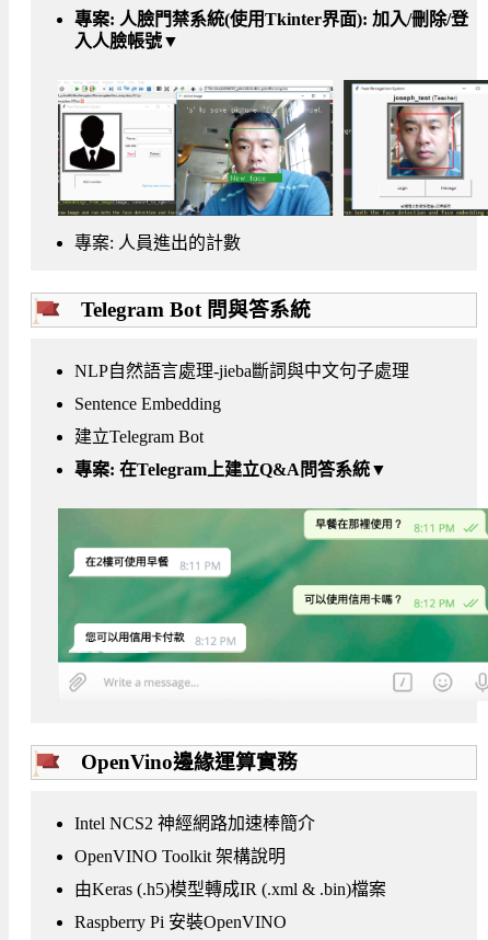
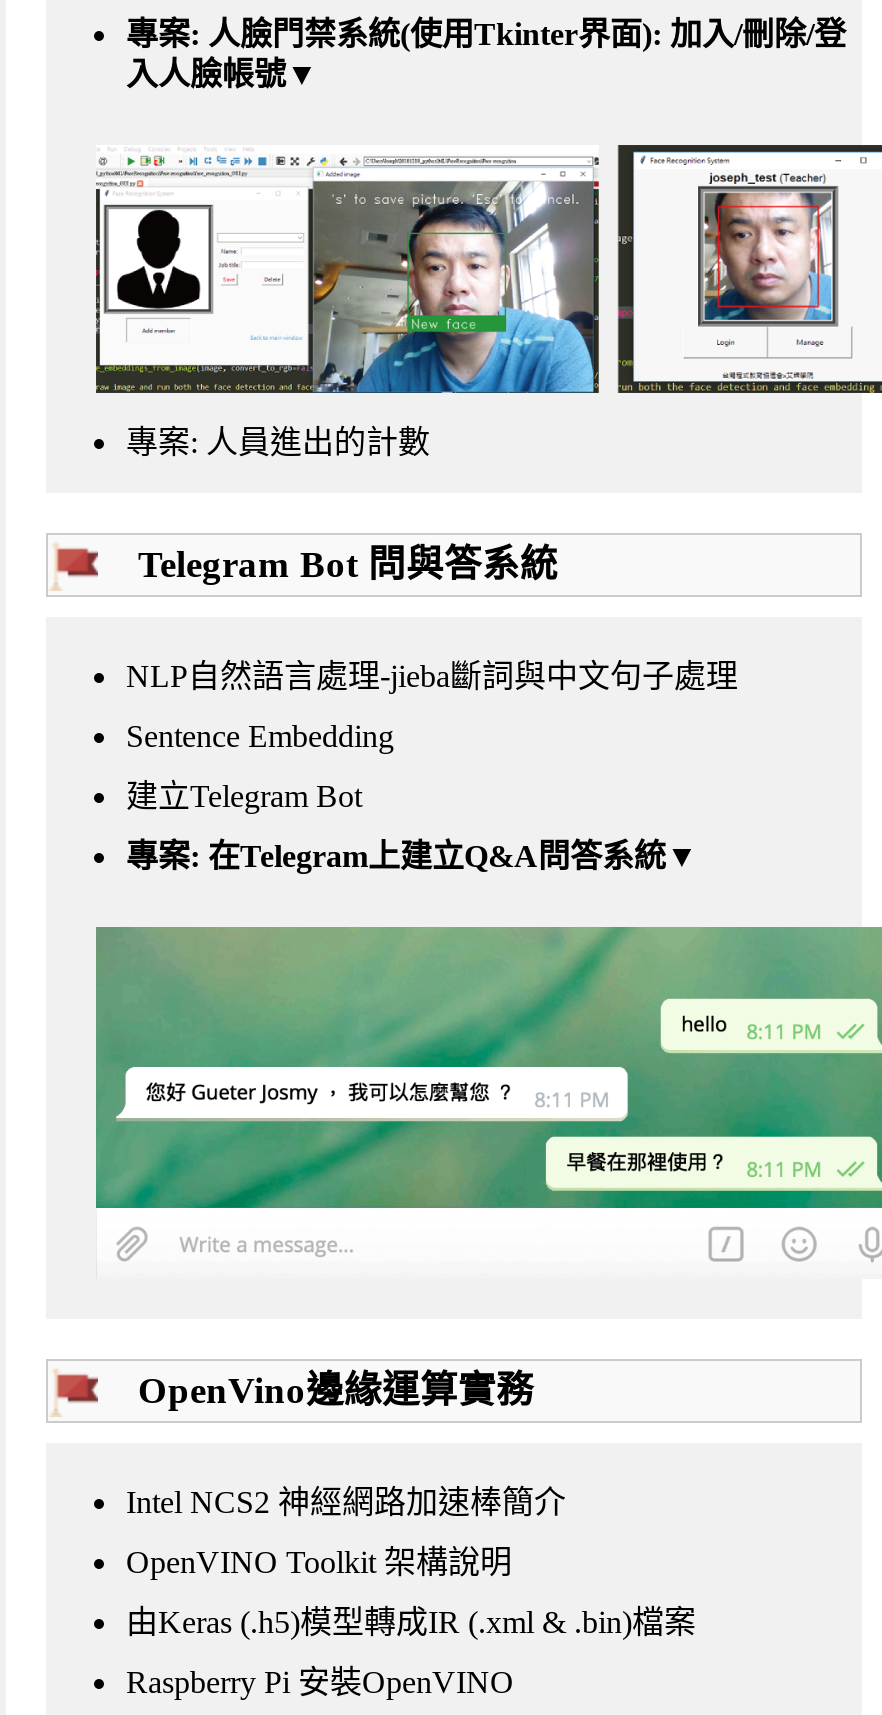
- [image]
+ [image]
